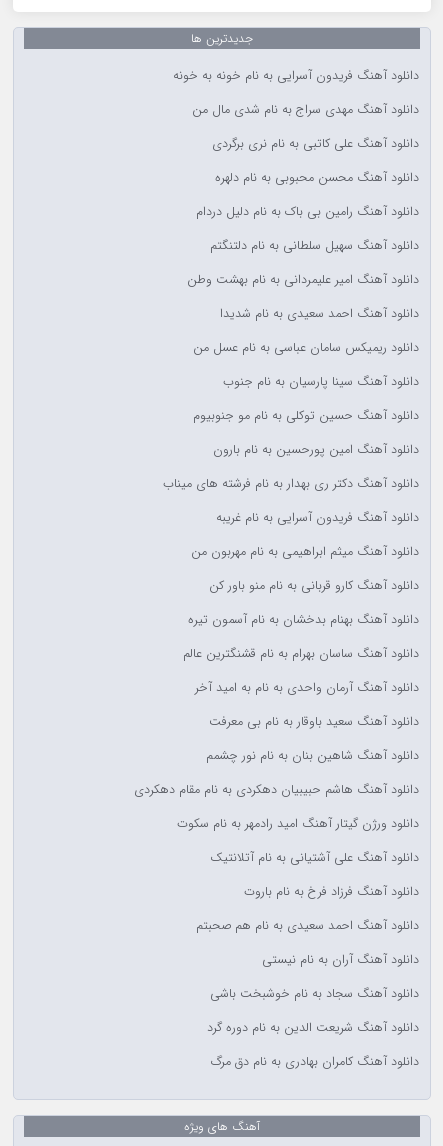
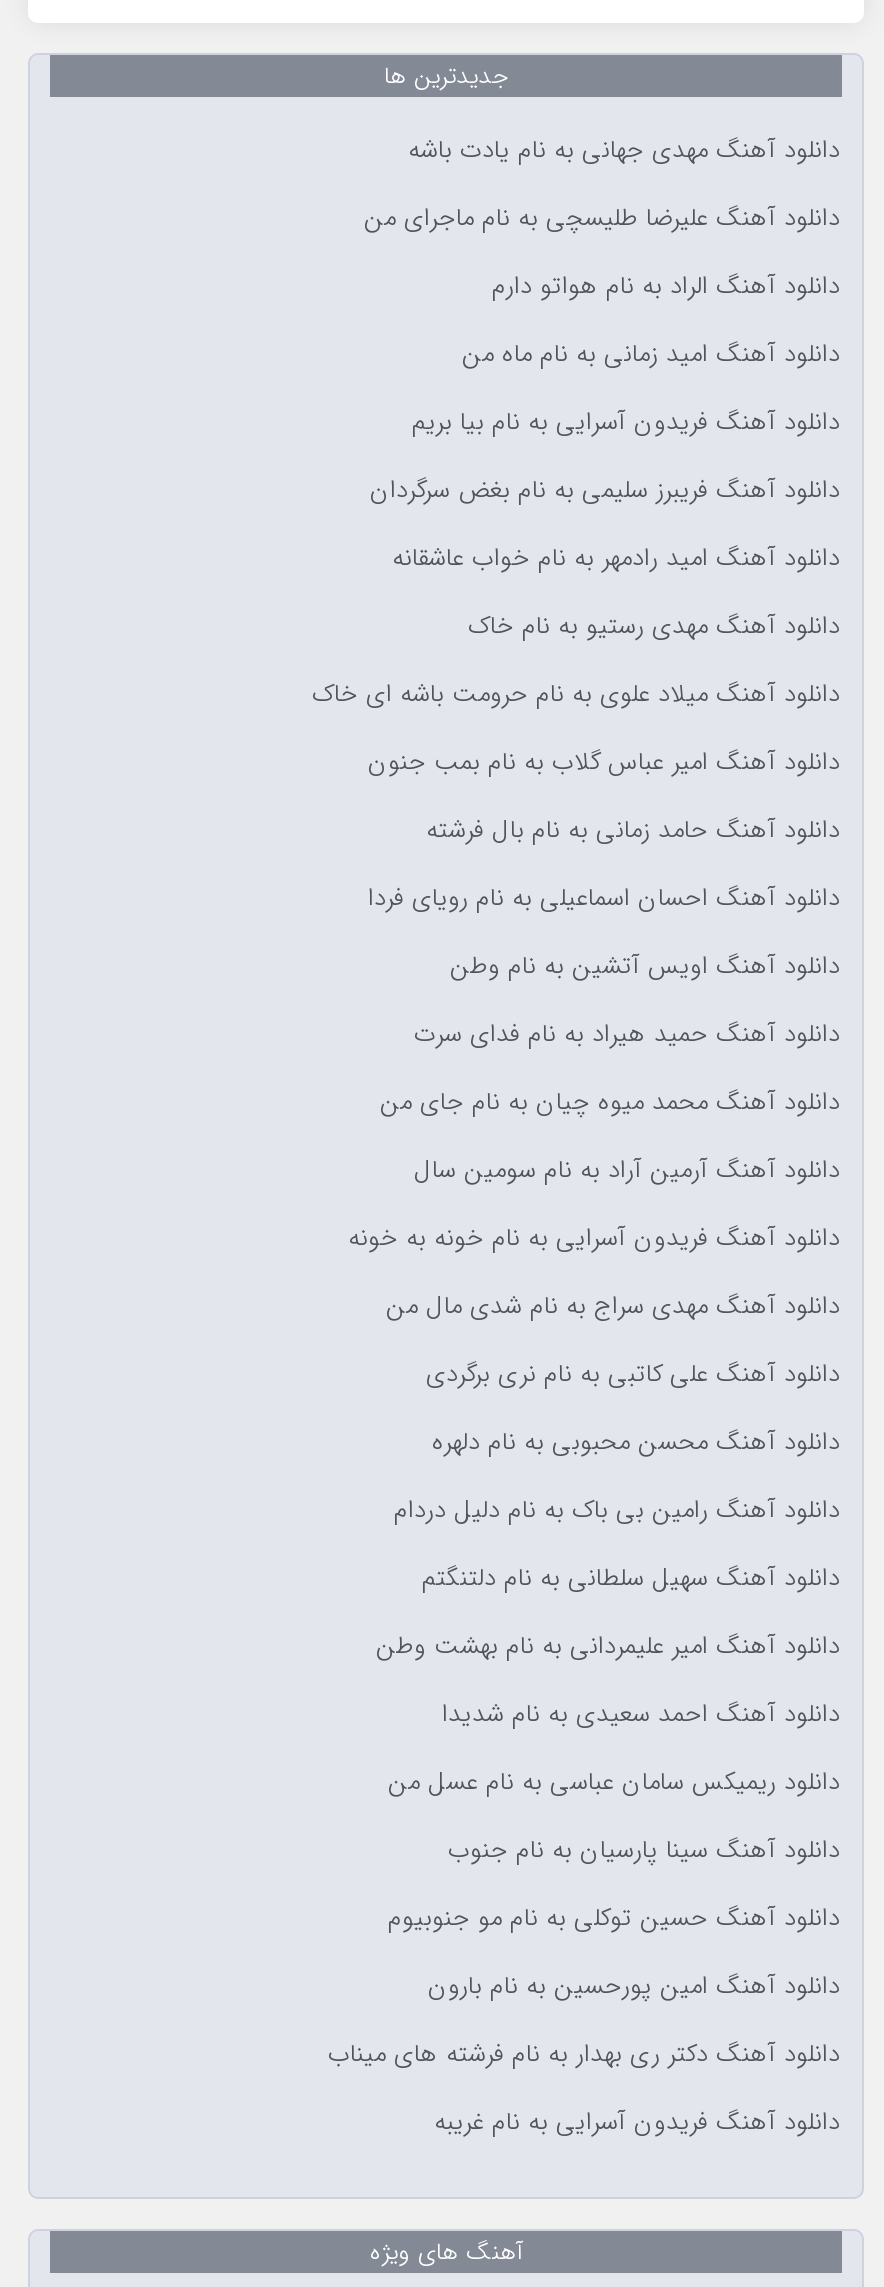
+ دانلود آهنگ مهدی جهانی به نام یادت باشه
+ دانلود آهنگ علیرضا طلیسچی به نام ماجرای من
+ دانلود آهنگ الراد به نام هواتو دارم
+ دانلود آهنگ امید زمانی به نام ماه من
+ دانلود آهنگ فریدون آسرایی به نام بیا بریم
+ دانلود آهنگ فریبرز سلیمی به نام بغض سرگردان
+ دانلود آهنگ امید رادمهر به نام خواب عاشقانه
+ دانلود آهنگ مهدی رستیو به نام خاک
+ دانلود آهنگ میلاد علوی به نام حرومت باشه ای خاک
+ دانلود آهنگ امیر عباس گلاب به نام بمب جنون
+ دانلود آهنگ حامد زمانی به نام بال فرشته
+ دانلود آهنگ احسان اسماعیلی به نام رویای فردا
+ دانلود آهنگ اویس آتشین به نام وطن
+ دانلود آهنگ حمید هیراد به نام فدای سرت
+ دانلود آهنگ محمد میوه چیان به نام جای من
+ دانلود آهنگ آرمین آراد به نام سومین سال

moved down: دانلود آهنگ فریدون آسرایی به نام خونه به خونه | دانلود آهنگ مهدی سراج به نام شدی مال من | دانلود آهنگ علی کاتبی به نام نری برگردی | ... | دانلود آهنگ دکتر ری بهدار به نام فرشته های میناب | دانلود آهنگ فریدون آسرایی به نام غریبه

- دانلود آهنگ میثم ابراهیمی به نام مهربون من
- دانلود آهنگ کارو قربانی به نام منو باور کن
- دانلود آهنگ بهنام بدخشان به نام آسمون تیره
- دانلود آهنگ ساسان بهرام به نام قشنگترین عالم
- دانلود آهنگ آرمان واحدی به نام به امید آخر
- دانلود آهنگ سعید باوقار به نام بی معرفت
- دانلود آهنگ شاهین بنان به نام نور چشمم
- دانلود آهنگ هاشم حبیبیان دهکردی به نام مقام دهکردی
- دانلود ورژن گیتار آهنگ امید رادمهر به نام سکوت
- دانلود آهنگ علی آشتیانی به نام آتلانتیک
- دانلود آهنگ فرزاد فرخ به نام باروت
- دانلود آهنگ احمد سعیدی به نام هم صحبتم
- دانلود آهنگ آران به نام نیستی
- دانلود آهنگ سجاد به نام خوشبخت باشی
- دانلود آهنگ شریعت الدین به نام دوره گرد
- دانلود آهنگ کامران بهادری به نام دق مرگ
